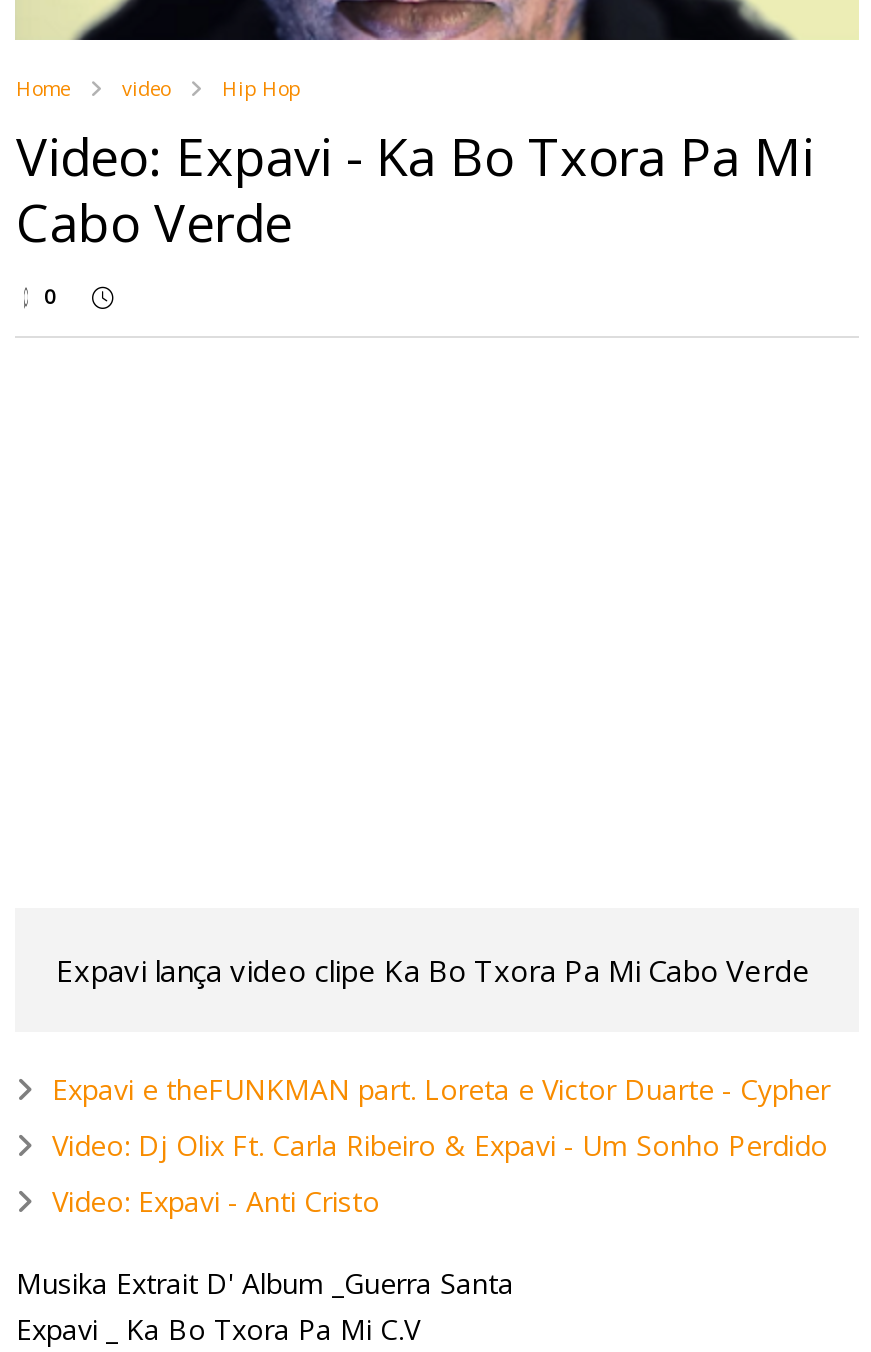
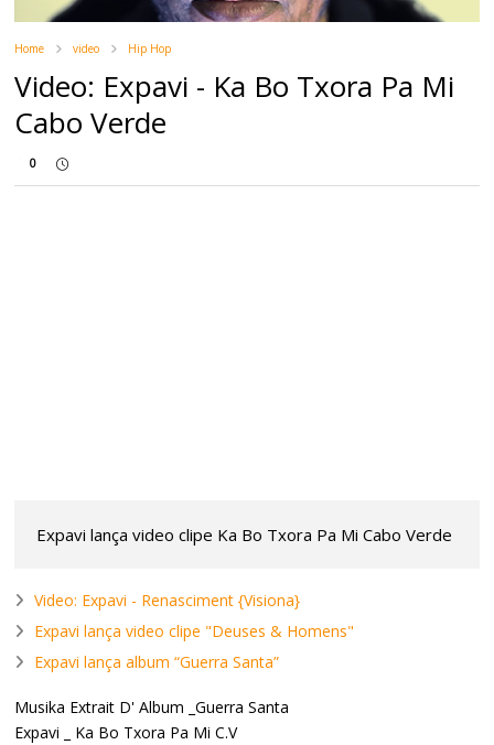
- Expavi e theFUNKMAN part. Loreta e Victor Duarte - Cypher
+ Video: Expavi - Renasciment {Visiona}

- Video: Dj Olix Ft. Carla Ribeiro & Expavi - Um Sonho Perdido
+ Expavi lança video clipe "Deuses & Homens"

- Video: Expavi - Anti Cristo
+ Expavi lança album “Guerra Santa”
